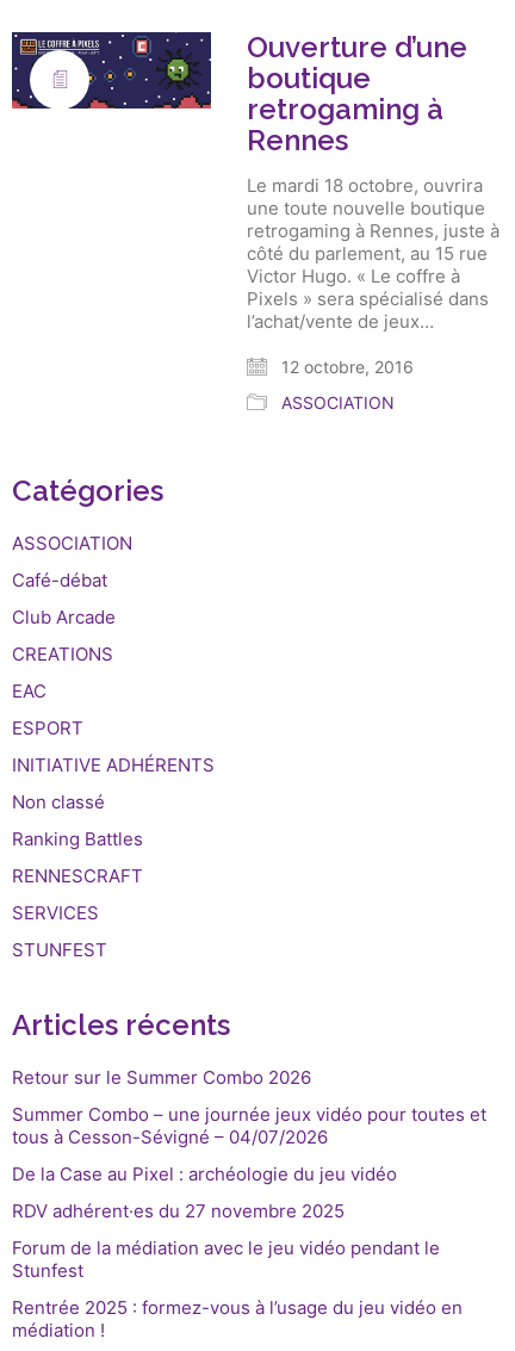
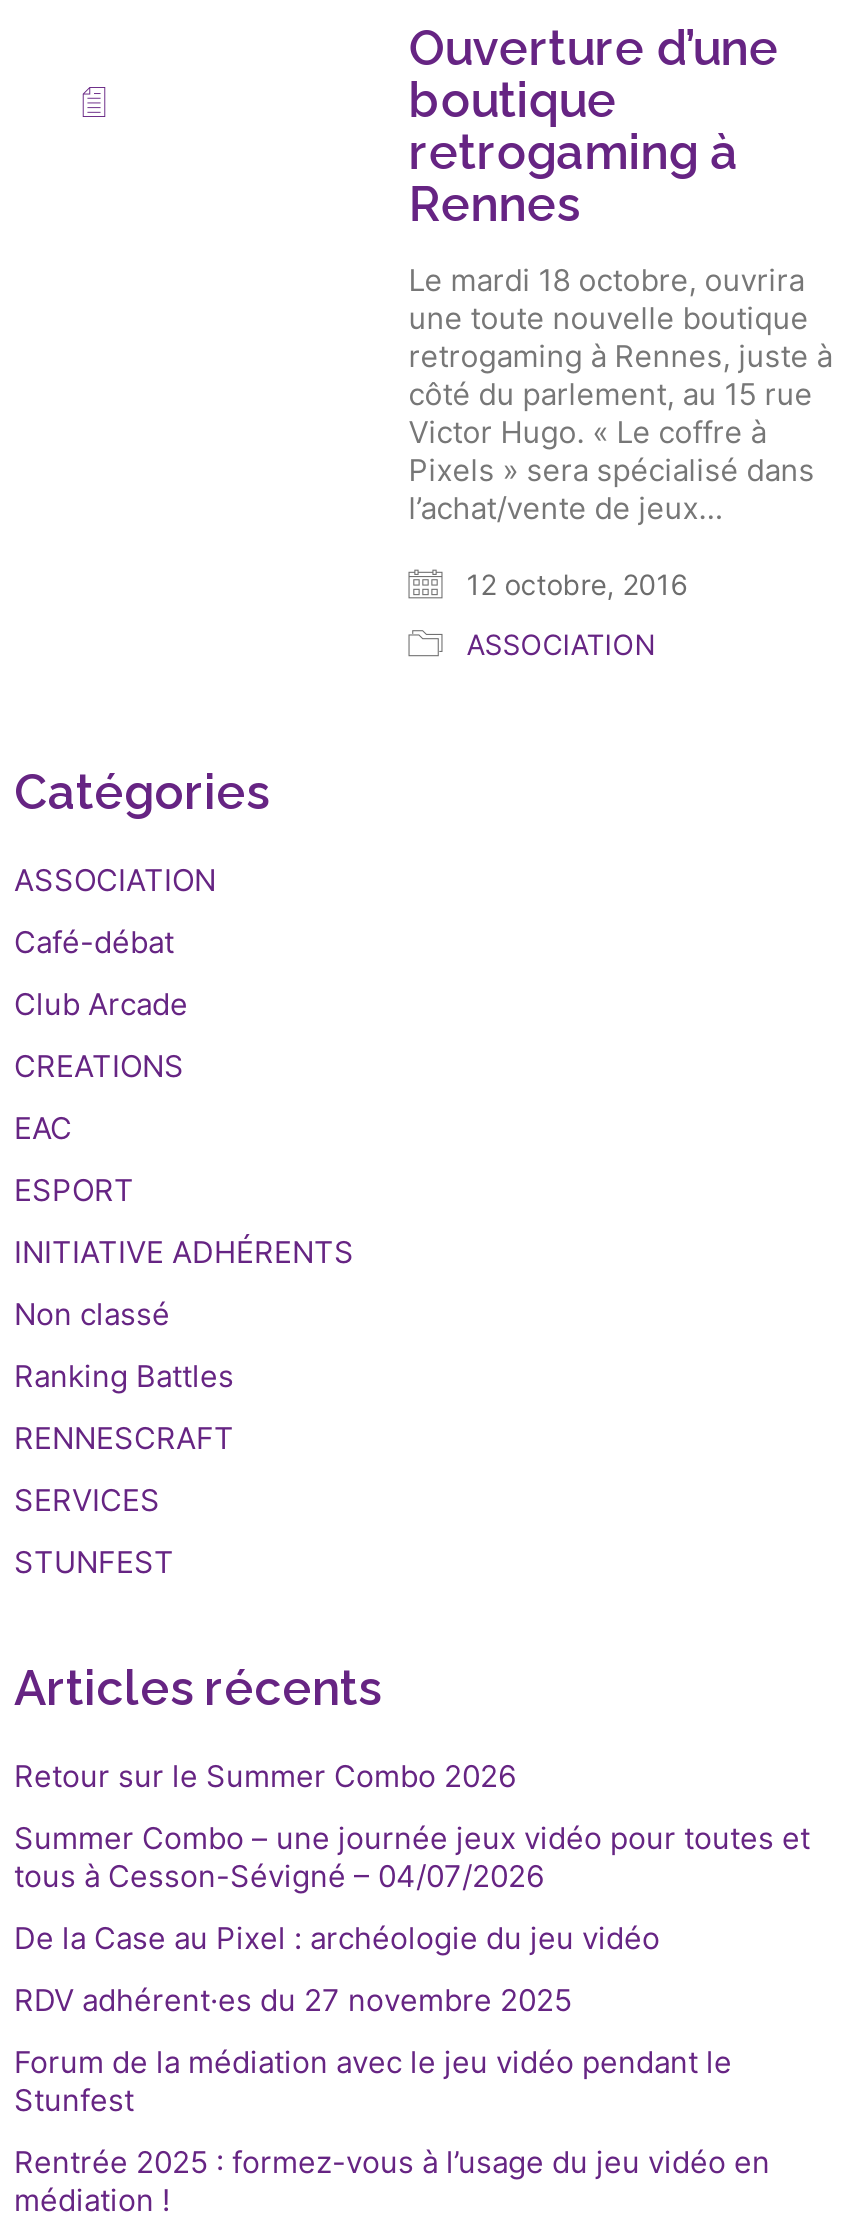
- [image]
